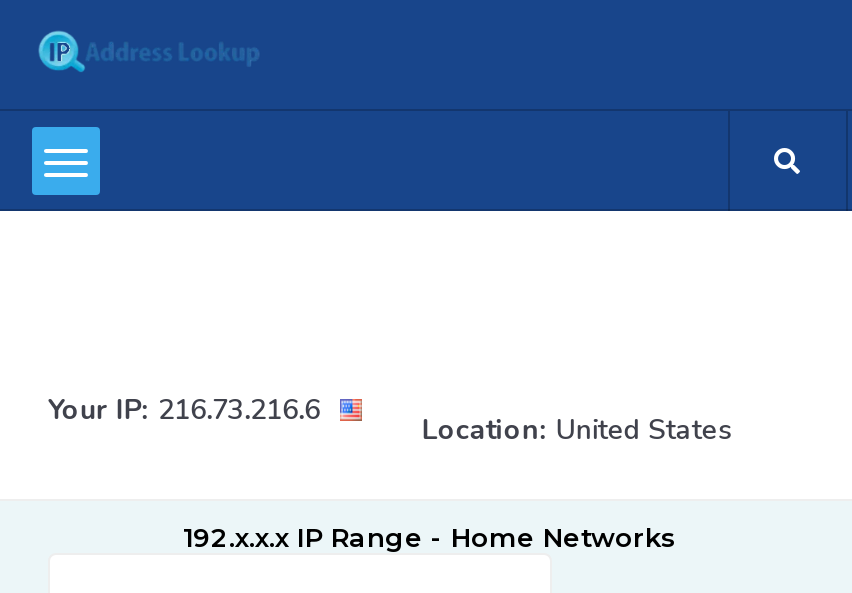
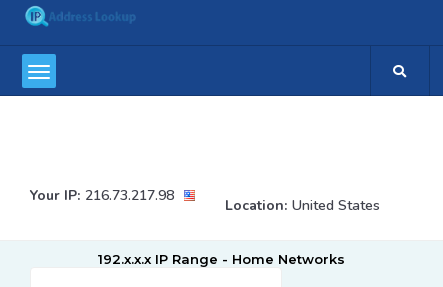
- Your IP: 216.73.216.6
+ Your IP: 216.73.217.98
